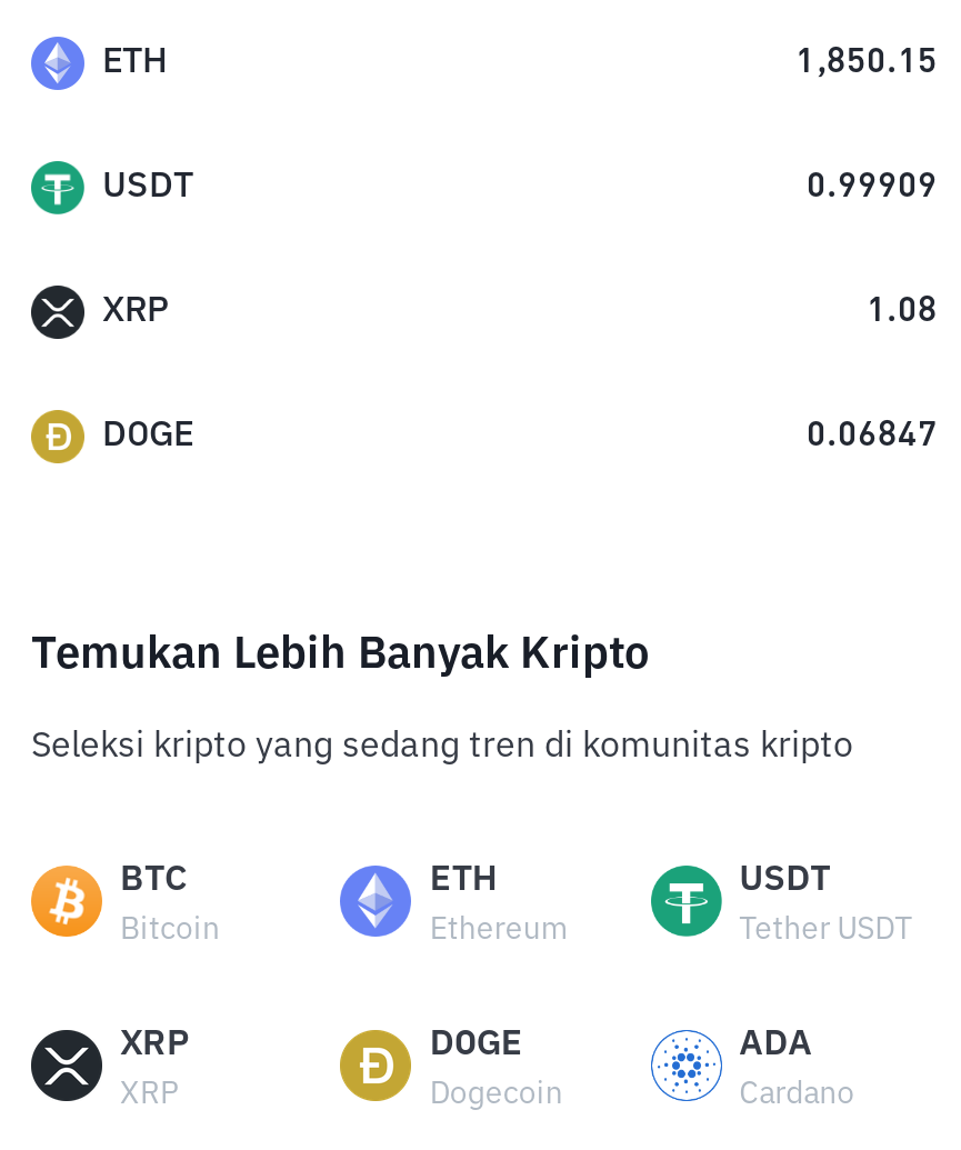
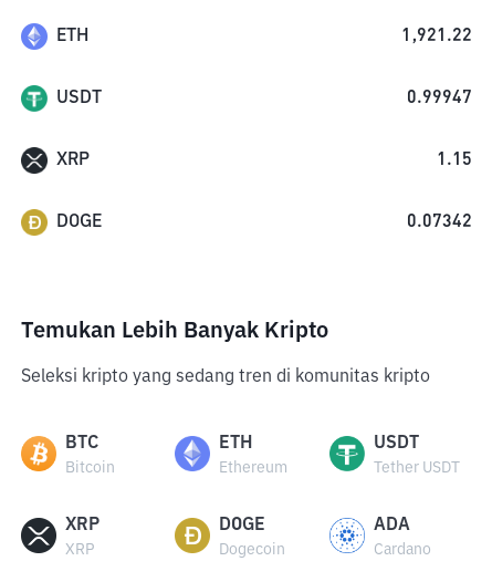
- 1,850.15
+ 1,921.22

- 0.99909
+ 0.99947

- 1.08
+ 1.15

- 0.06847
+ 0.07342
